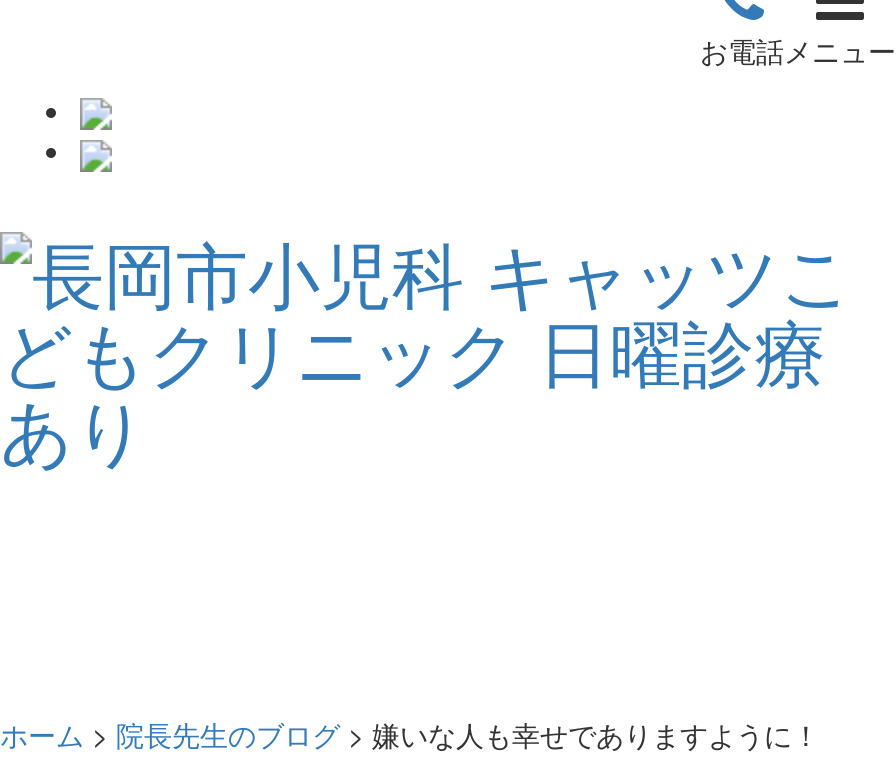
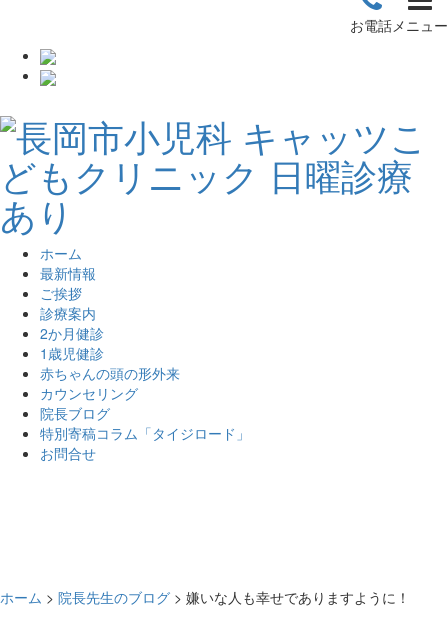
+ ホーム
+ 最新情報
+ ご挨拶
+ 診療案内
+ 2か月健診
+ 1歳児健診
+ 赤ちゃんの頭の形外来
+ カウンセリング
+ 院長ブログ
+ 特別寄稿コラム「タイジロード」
+ お問合せ
